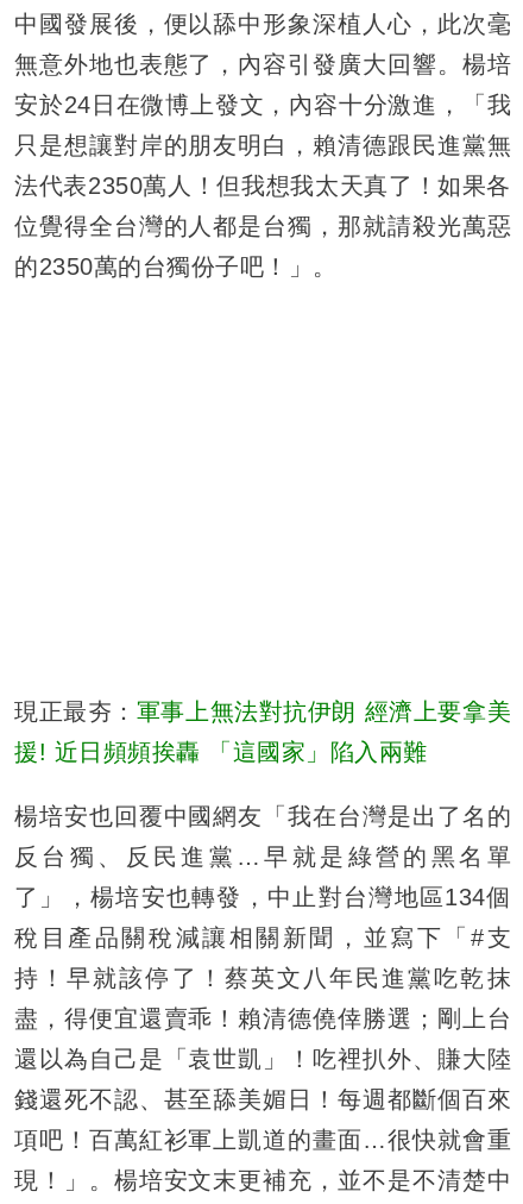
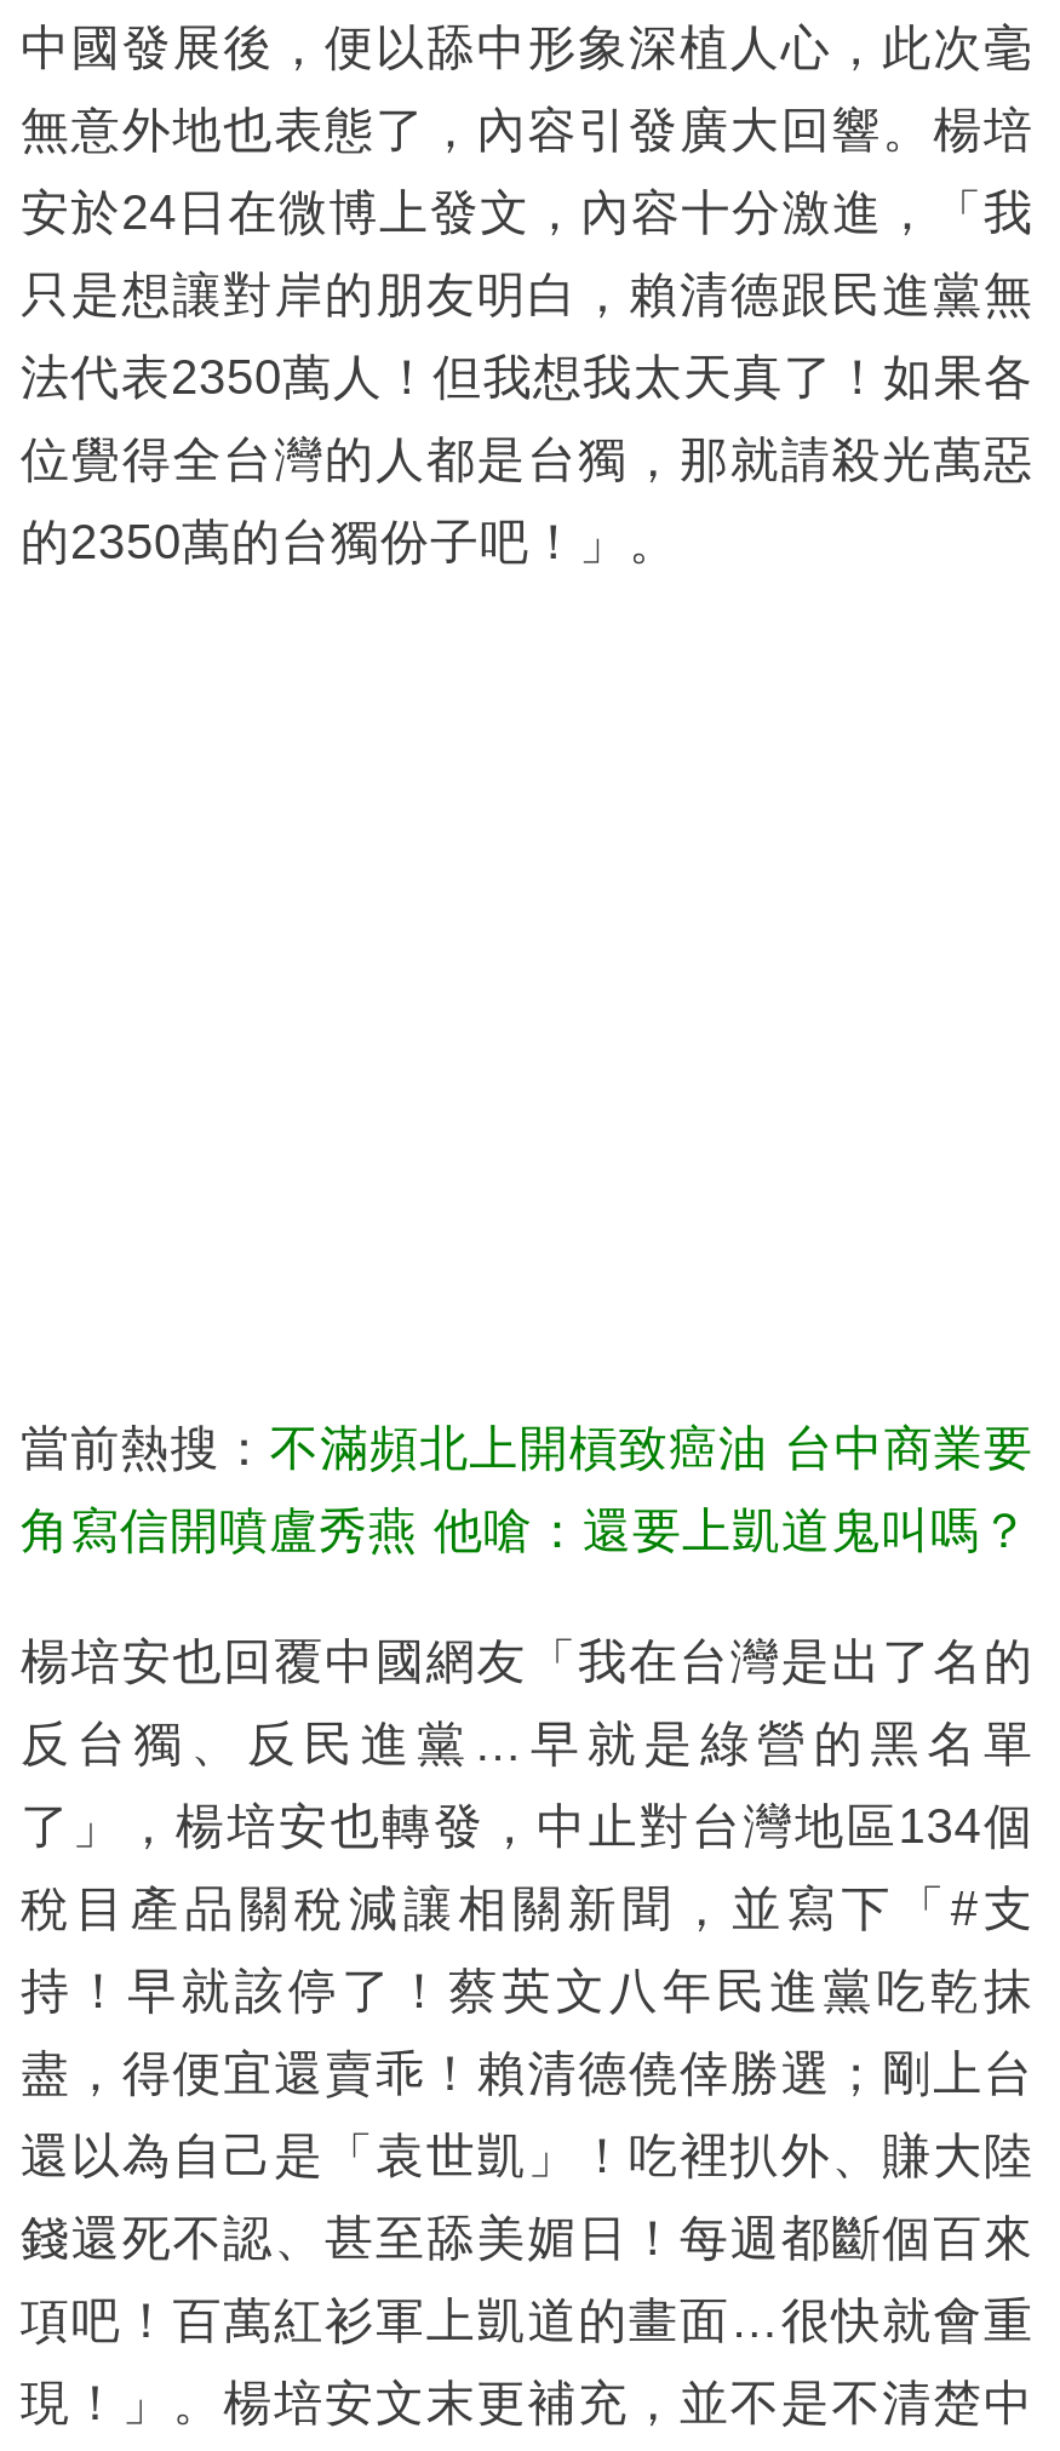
- 現正最夯：軍事上無法對抗伊朗 經濟上要拿美
+ 當前熱搜：不滿頻北上開槓致癌油 台中商業要

- 援! 近日頻頻挨轟 「這國家」陷入兩難
+ 角寫信開噴盧秀燕 他嗆：還要上凱道鬼叫嗎？
